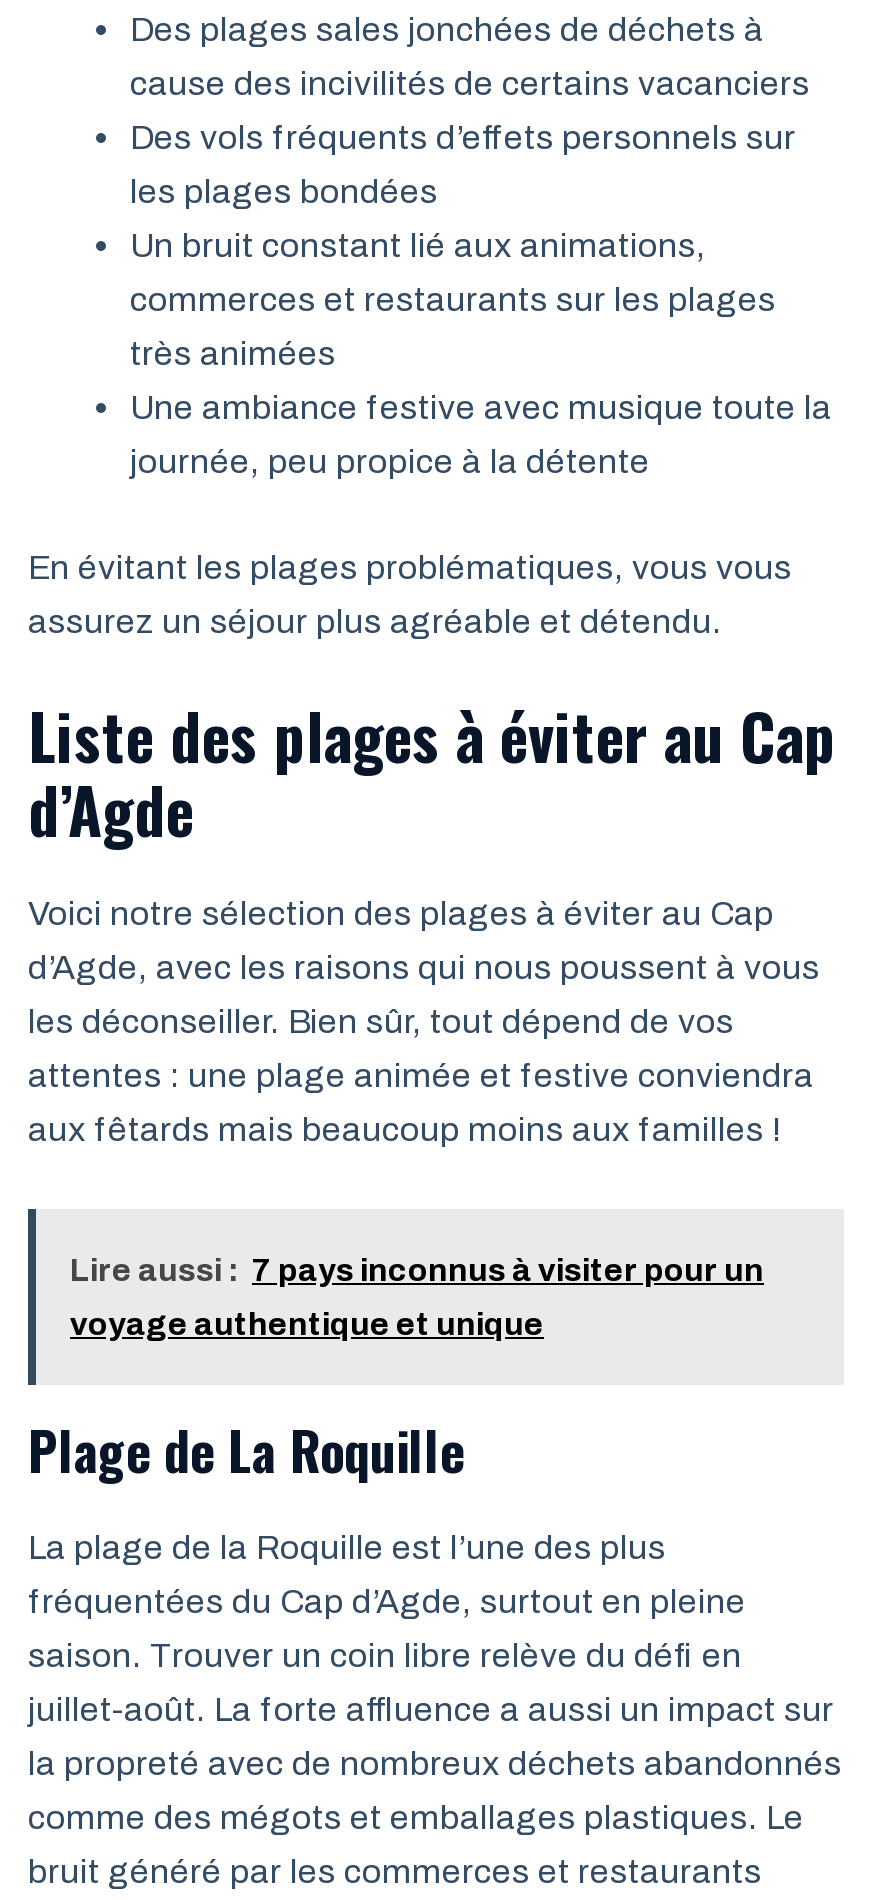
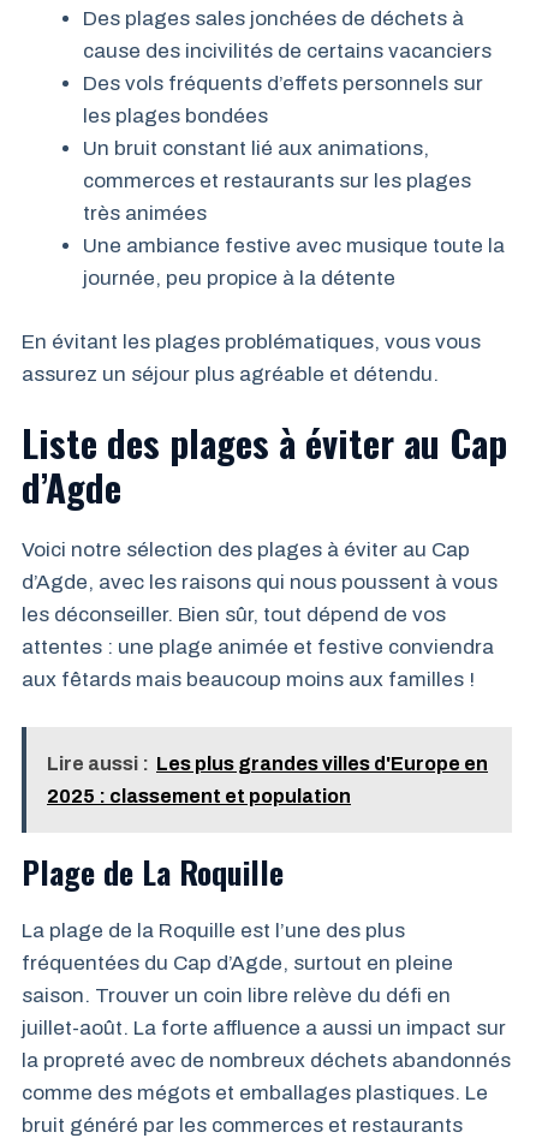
- Lire aussi : 7 pays inconnus à visiter pour un
+ Lire aussi : Les plus grandes villes d'Europe en

- voyage authentique et unique
+ 2025 : classement et population
